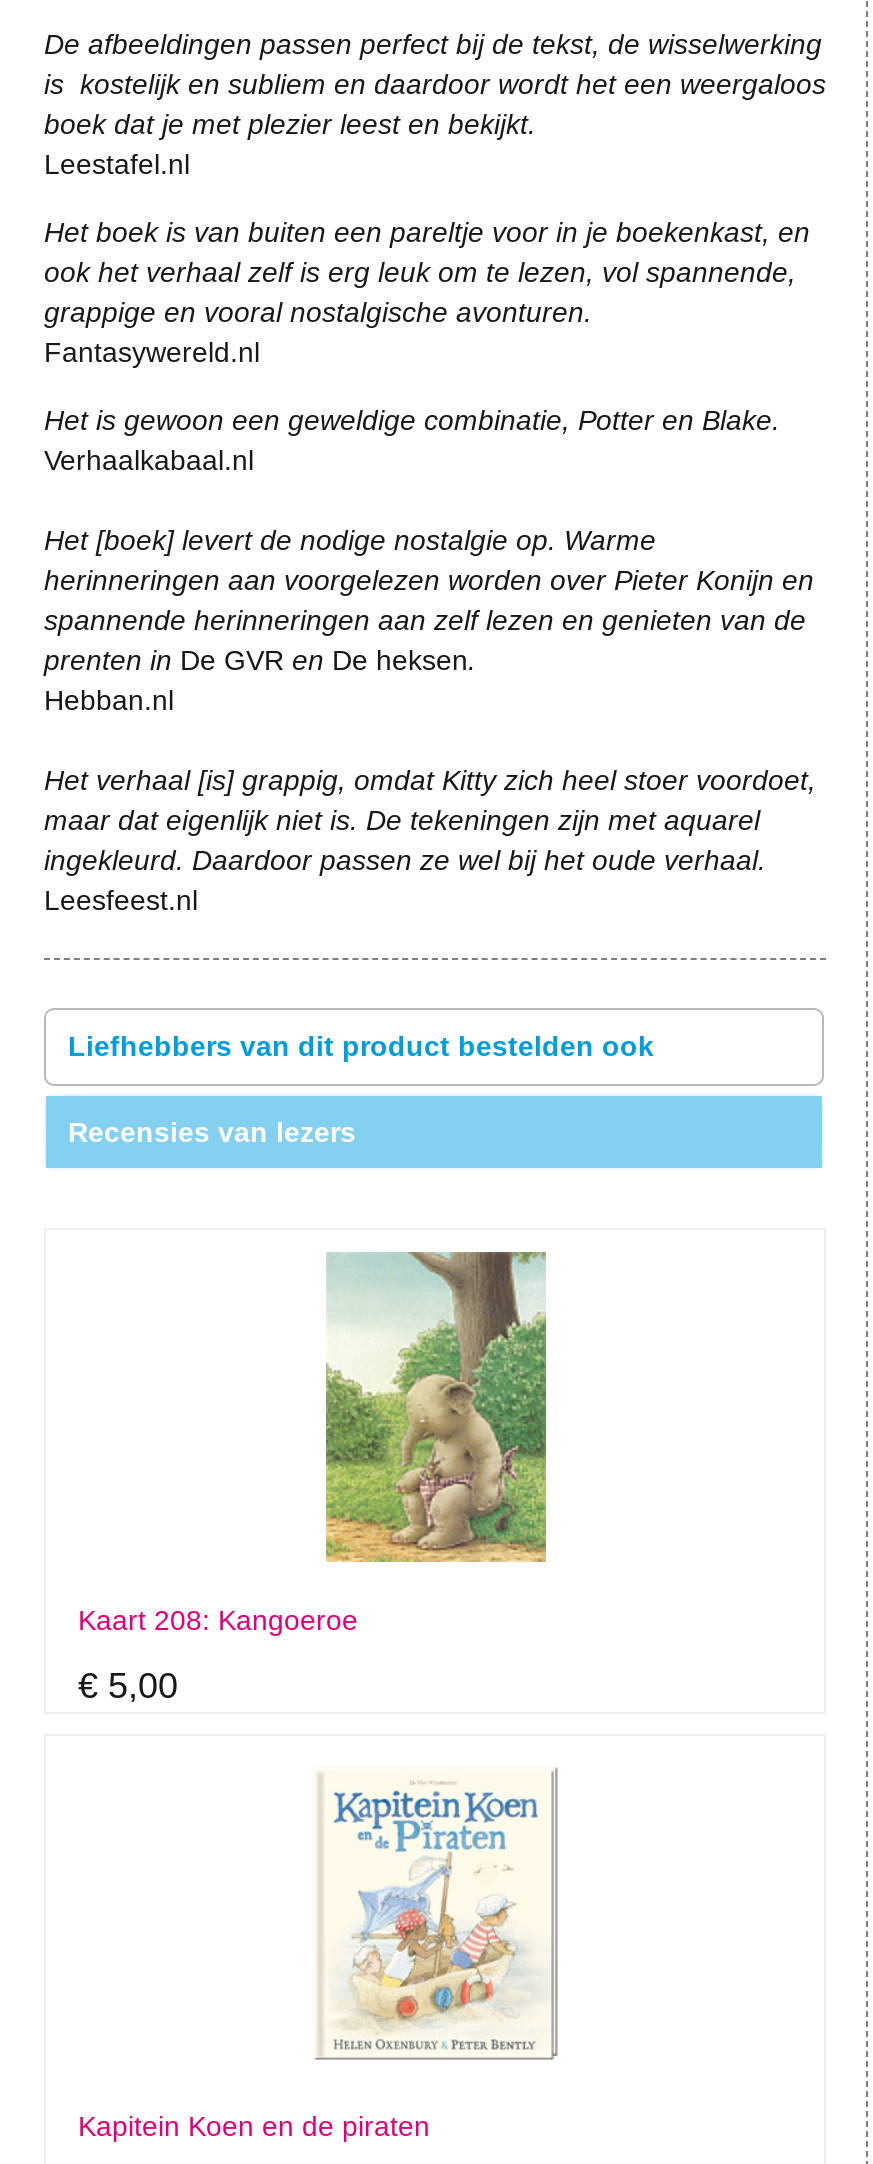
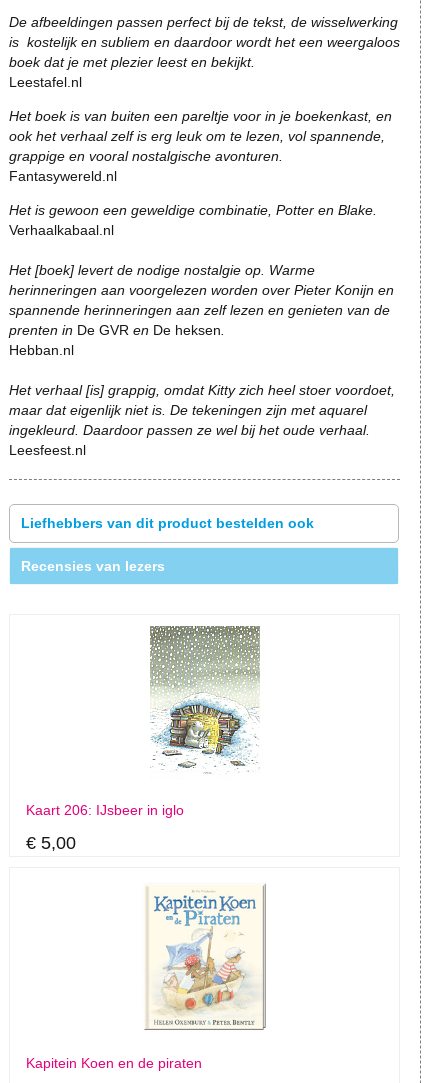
- [image]
- Kaart 208: Kangoeroe
+ [image]
+ Kaart 206: IJsbeer in iglo
